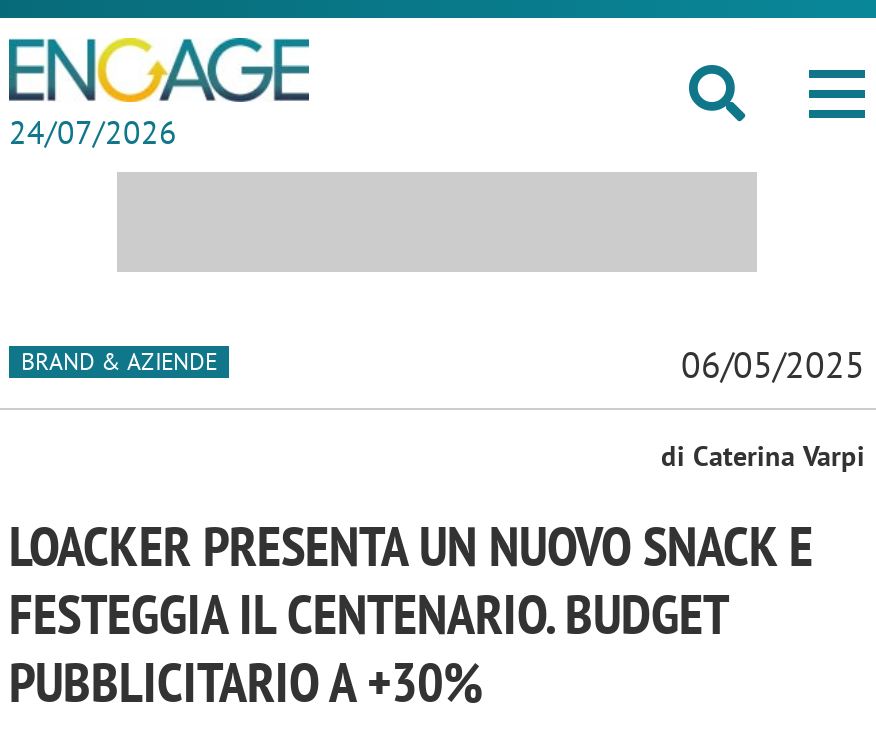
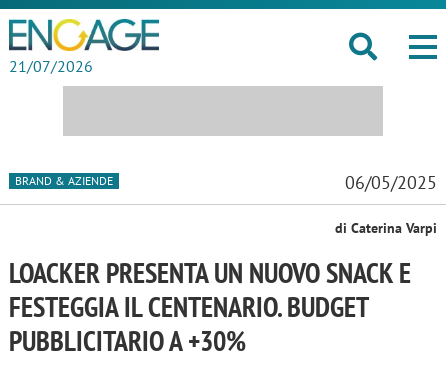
- 24/07/2026
+ 21/07/2026
